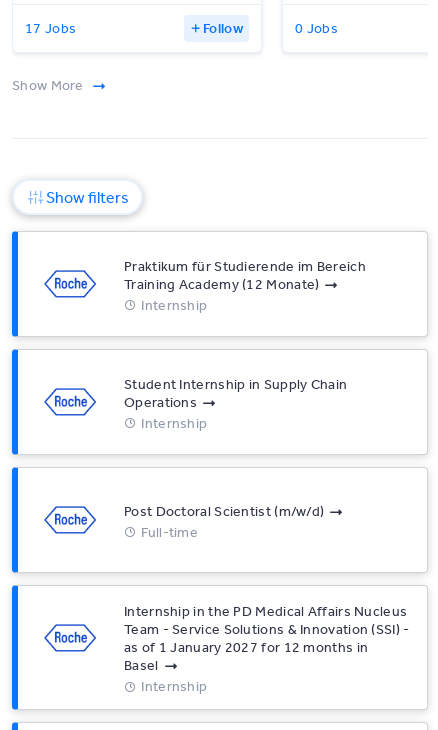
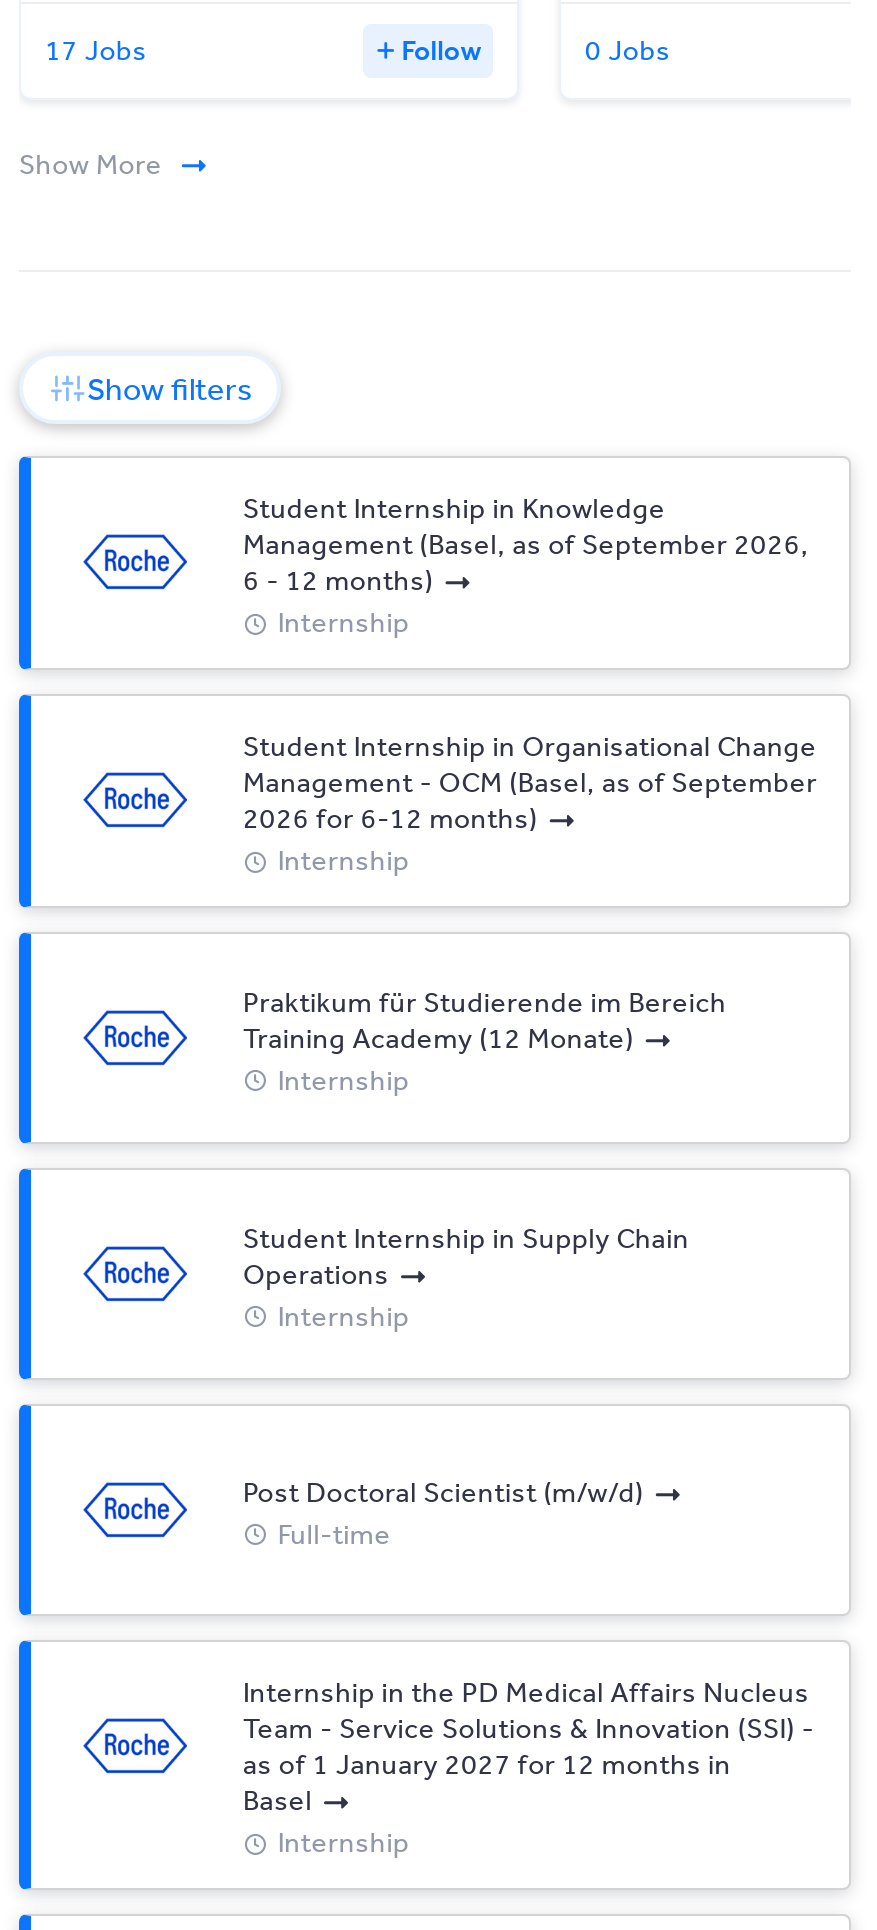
+ Student Internship in Knowledge
+ Management (Basel, as of September 2026,
+ 6 - 12 months)
+ Internship
+ Student Internship in Organisational Change
+ Management - OCM (Basel, as of September
+ 2026 for 6-12 months)
+ Internship
